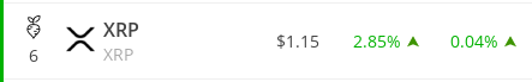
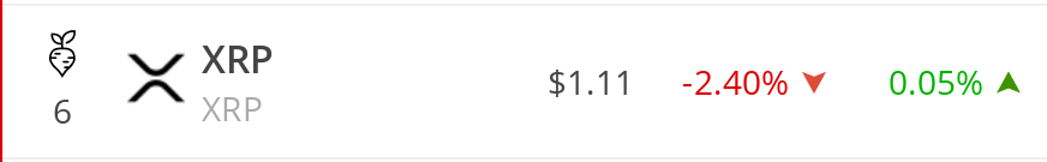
- $1.15
+ $1.11

- 2.85%
+ -2.40%

- 0.04%
+ 0.05%
